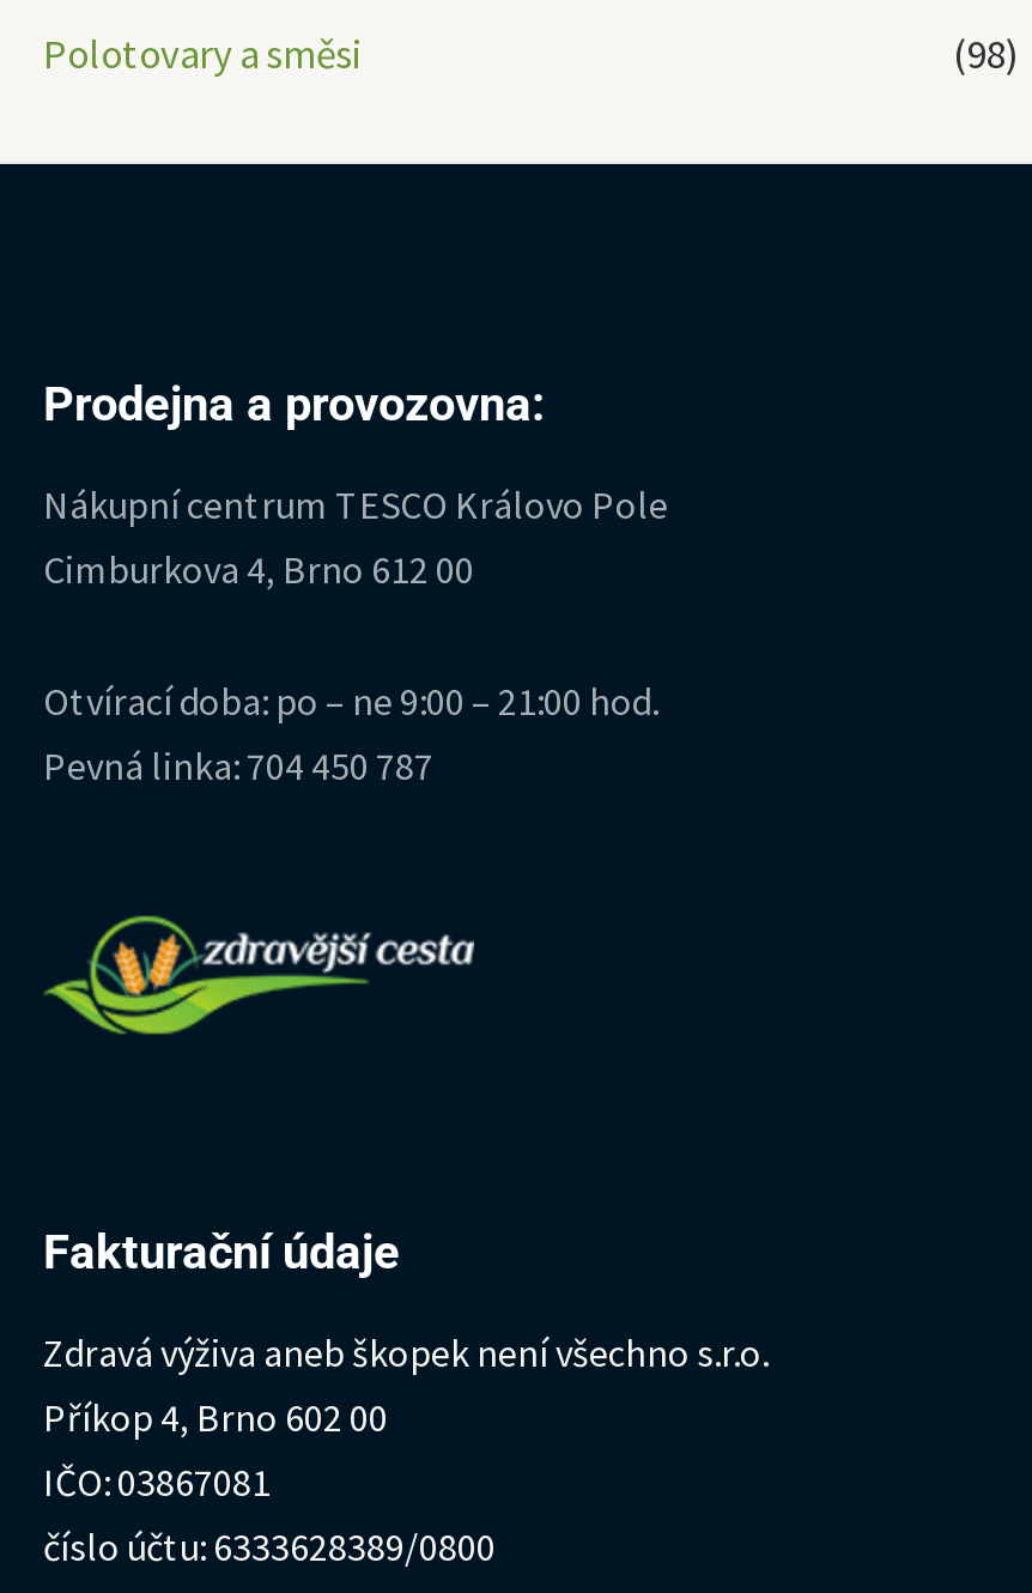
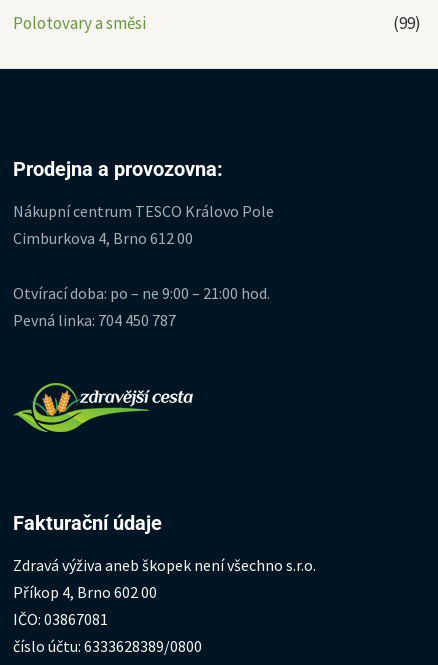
- (98)
+ (99)
